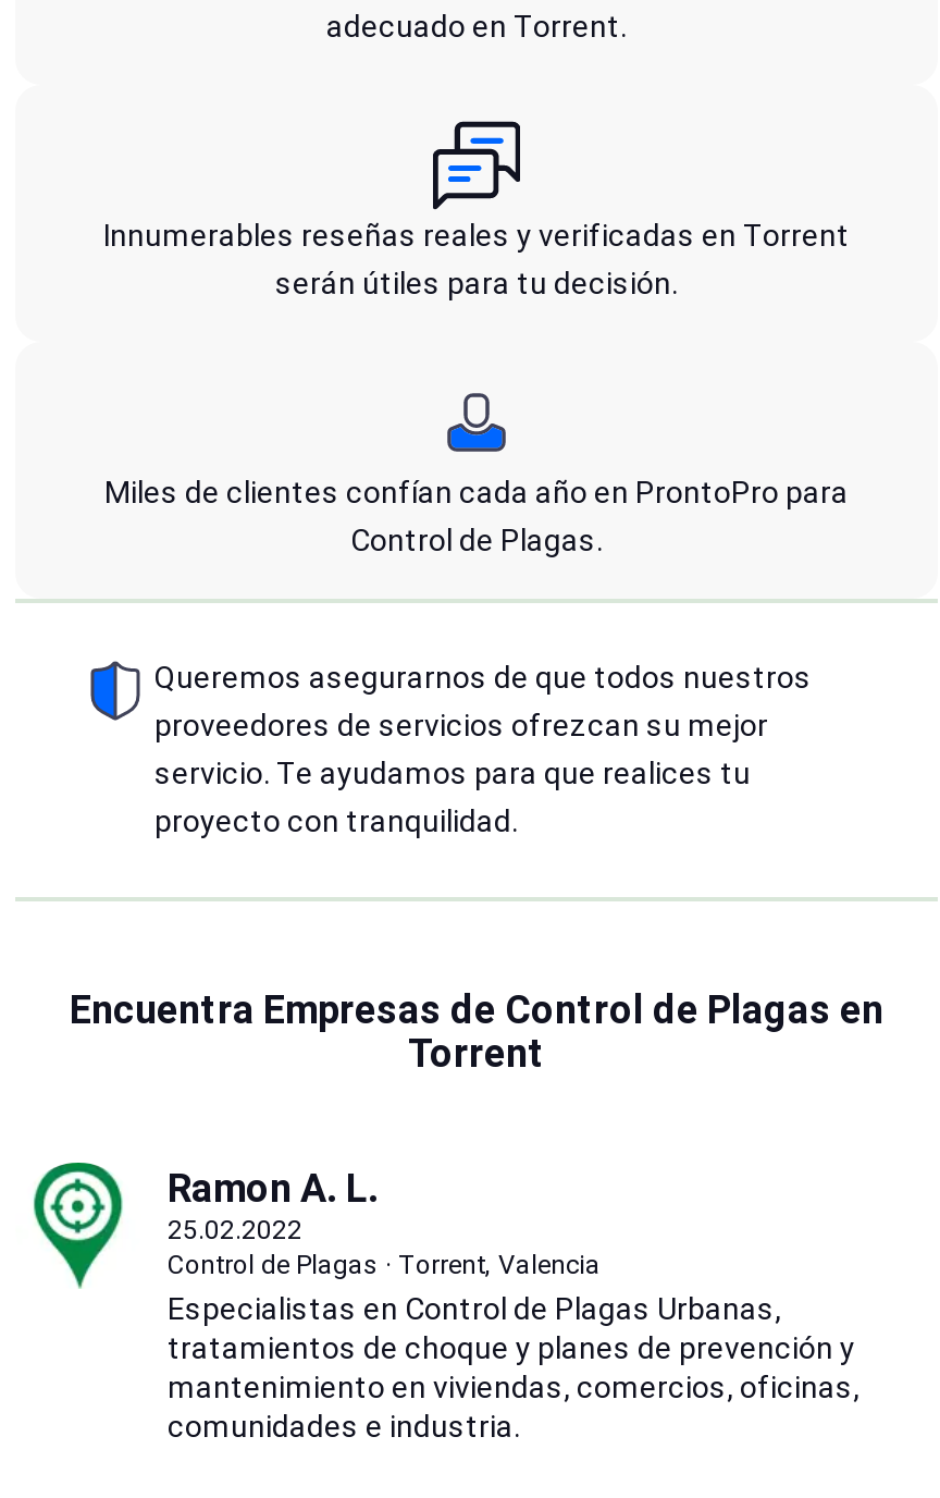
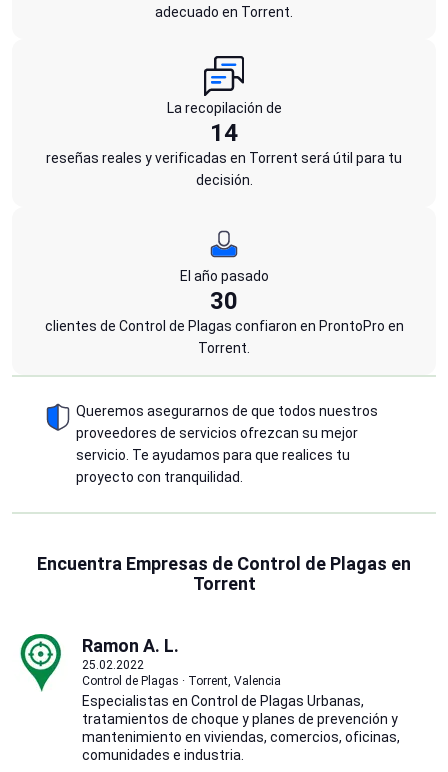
- Innumerables reseñas reales y verificadas en Torrent
- serán útiles para tu decisión.
+ La recopilación de
+ 14
+ reseñas reales y verificadas en Torrent será útil para tu
+ decisión.

- Miles de clientes confían cada año en ProntoPro para
- Control de Plagas.
+ El año pasado
+ 30
+ clientes de Control de Plagas confiaron en ProntoPro en
+ Torrent.
